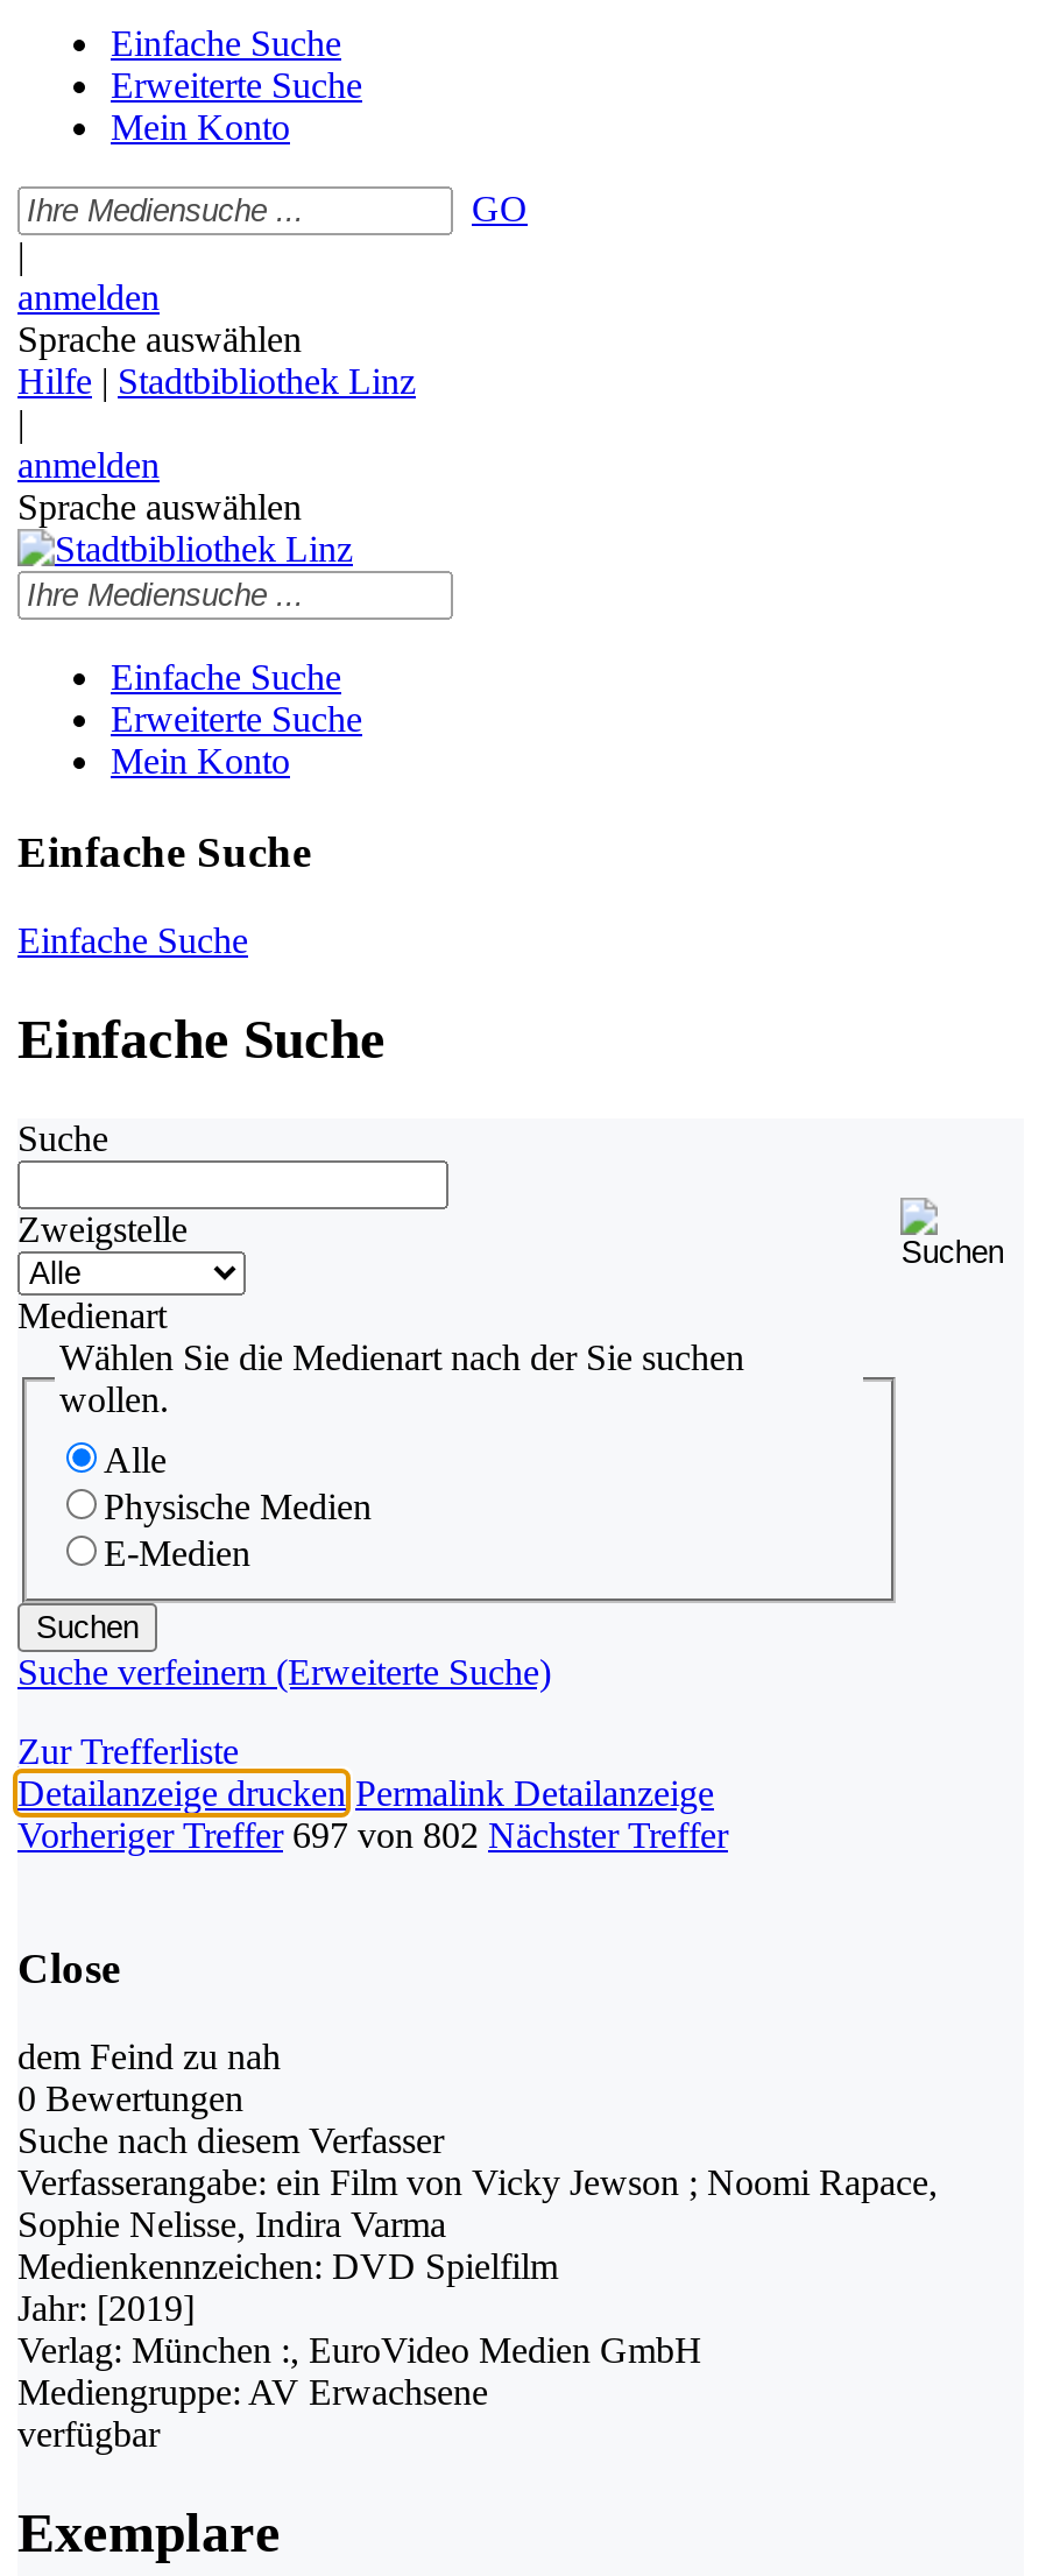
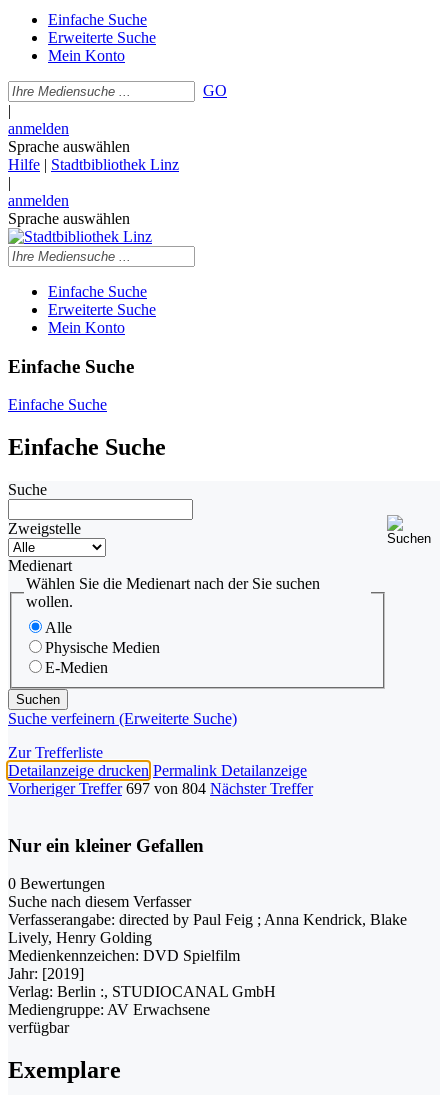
- Vorheriger Treffer 697 von 802 Nächster Treffer
- Close
- dem Feind zu nah
+ Vorheriger Treffer 697 von 804 Nächster Treffer
+ Nur ein kleiner Gefallen

- Verfasserangabe: ein Film von Vicky Jewson ; Noomi Rapace,
- Sophie Nelisse, Indira Varma
+ Verfasserangabe: directed by Paul Feig ; Anna Kendrick, Blake
+ Lively, Henry Golding

- Verlag: München :, EuroVideo Medien GmbH
+ Verlag: Berlin :, STUDIOCANAL GmbH
